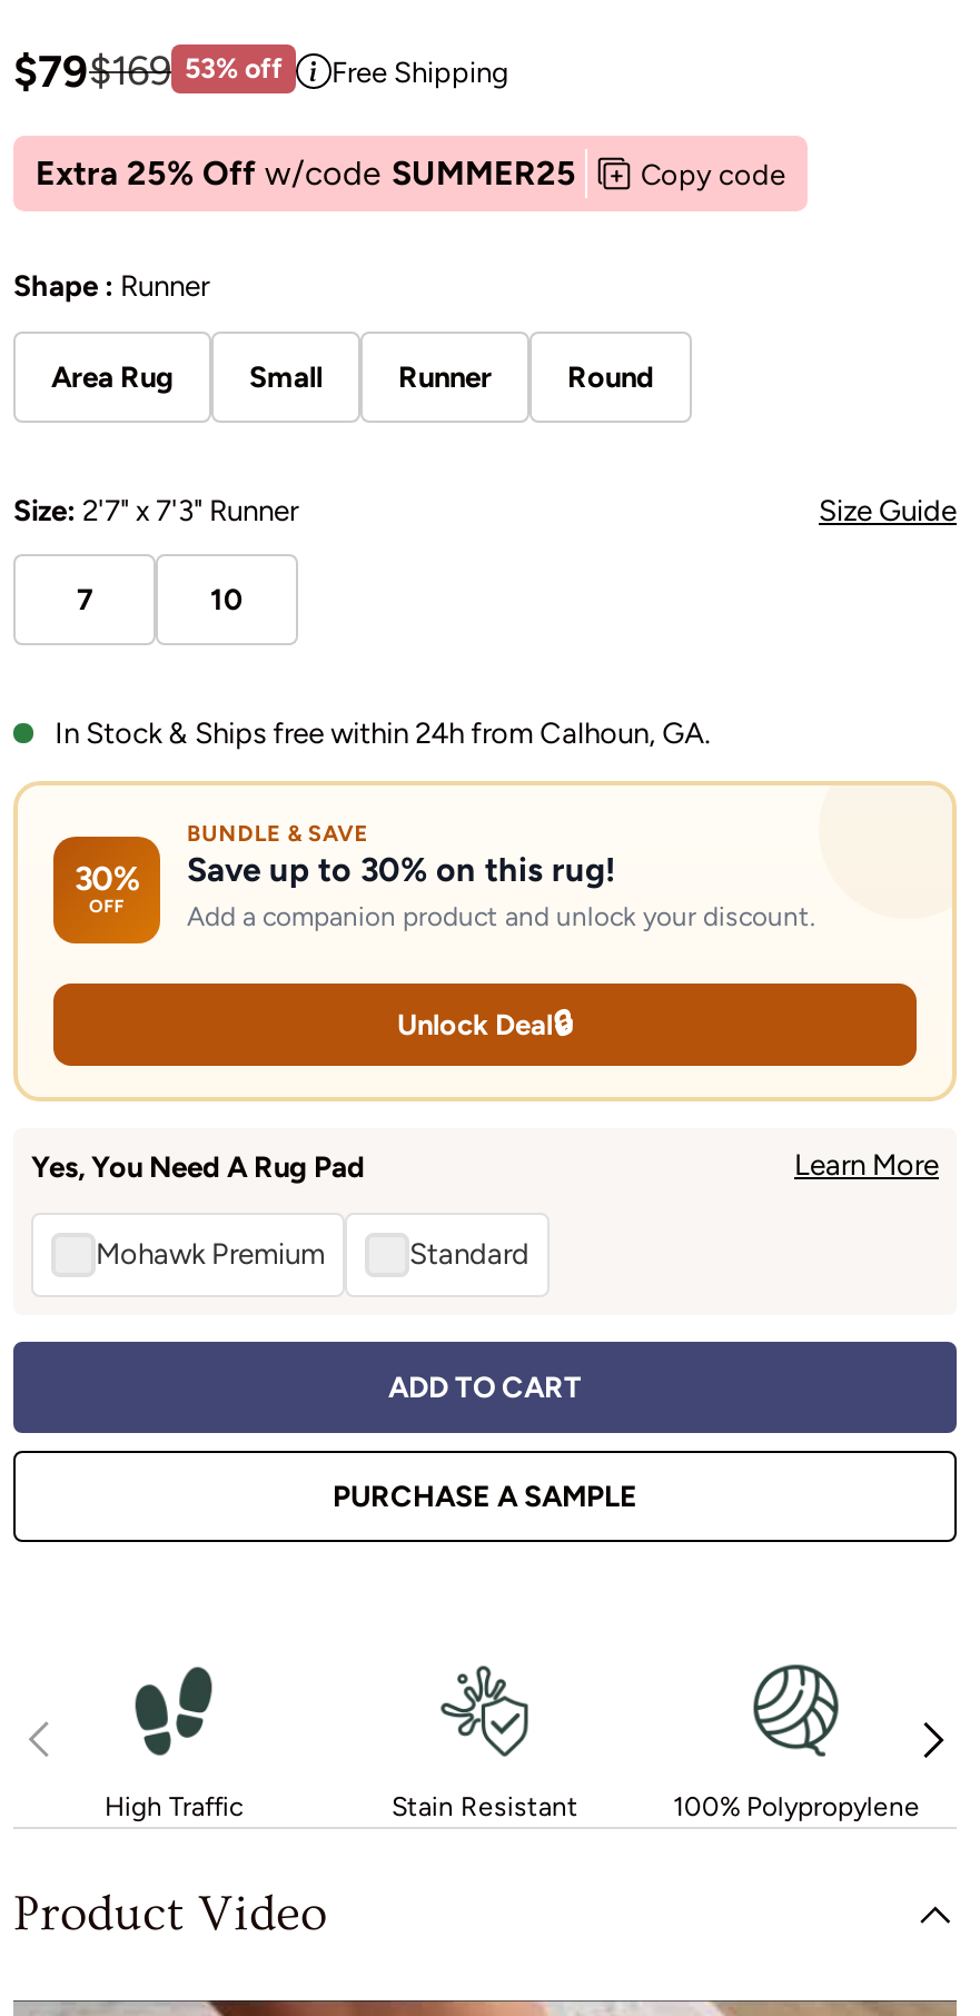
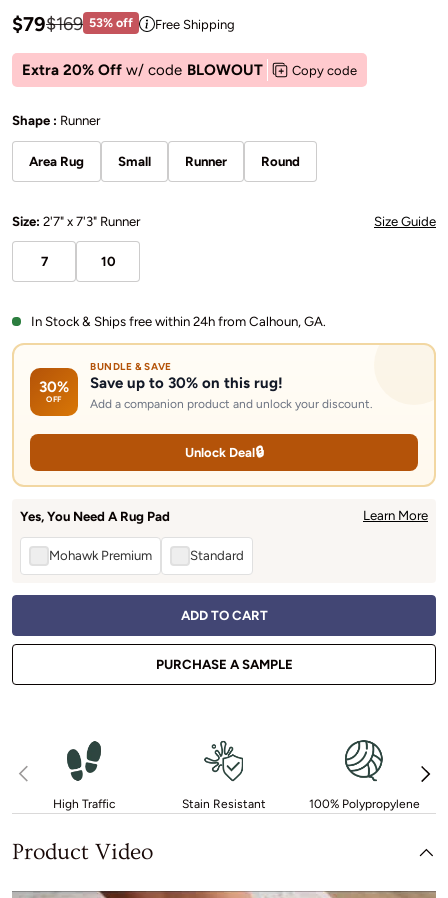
- Extra 25% Off w/code SUMMER25
+ Extra 20% Off w/ code BLOWOUT
